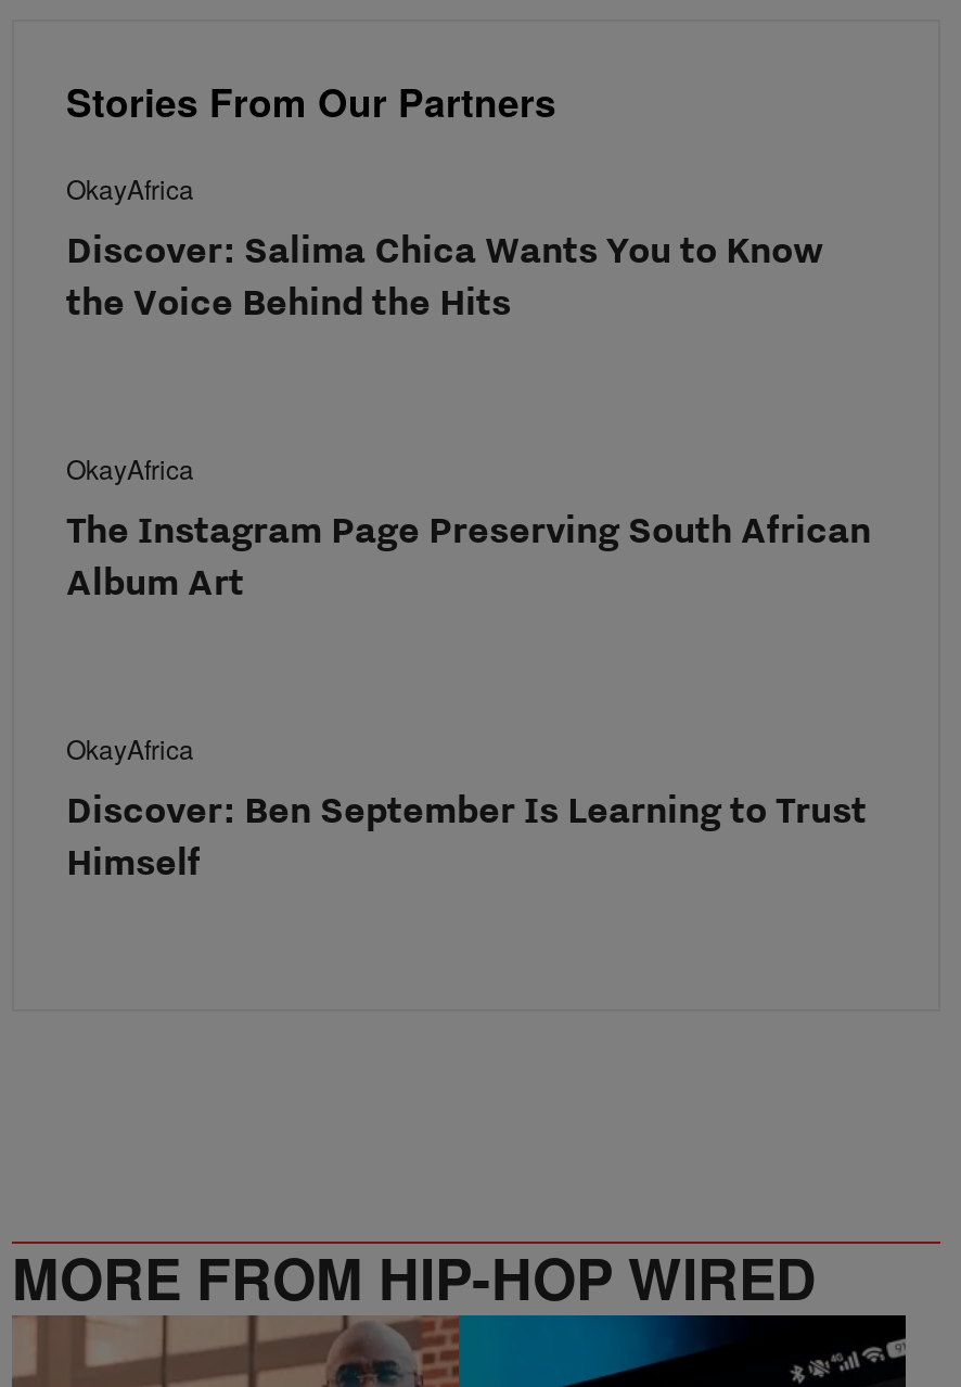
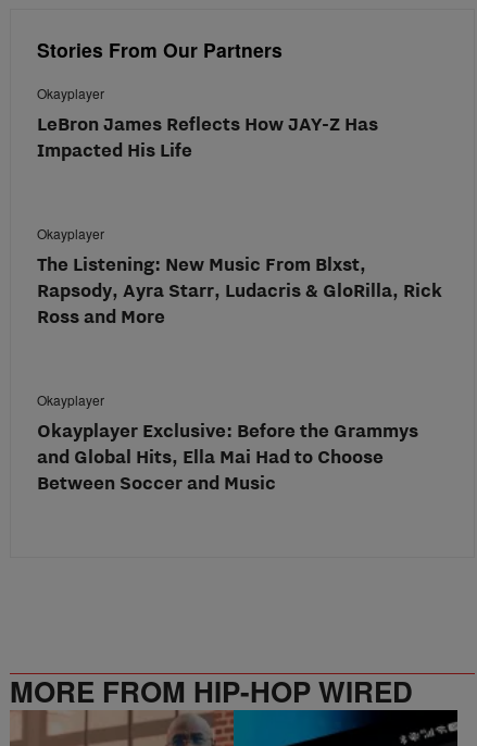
- OkayAfrica
- Discover: Salima Chica Wants You to Know
- the Voice Behind the Hits
+ Okayplayer
+ LeBron James Reflects How JAY-Z Has
+ Impacted His Life

- OkayAfrica
- The Instagram Page Preserving South African
- Album Art
+ Okayplayer
+ The Listening: New Music From Blxst,
+ Rapsody, Ayra Starr, Ludacris & GloRilla, Rick
+ Ross and More

- OkayAfrica
- Discover: Ben September Is Learning to Trust
- Himself
+ Okayplayer
+ Okayplayer Exclusive: Before the Grammys
+ and Global Hits, Ella Mai Had to Choose
+ Between Soccer and Music
